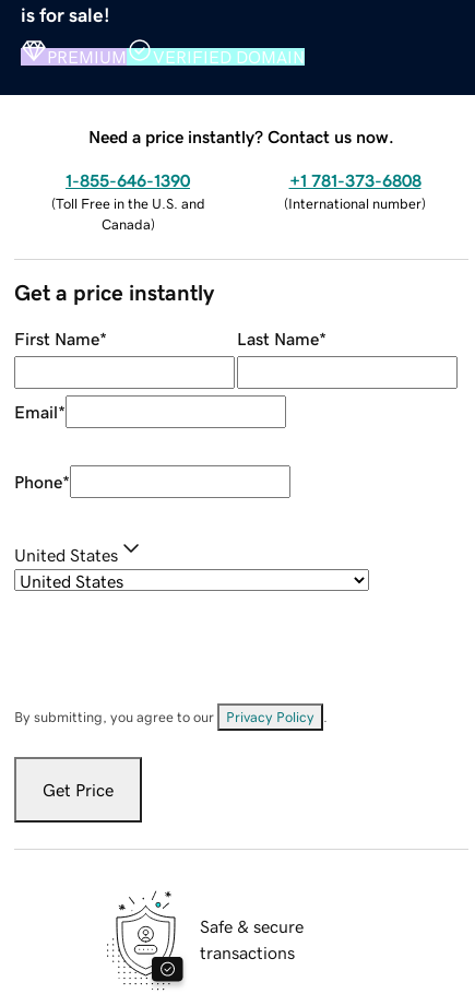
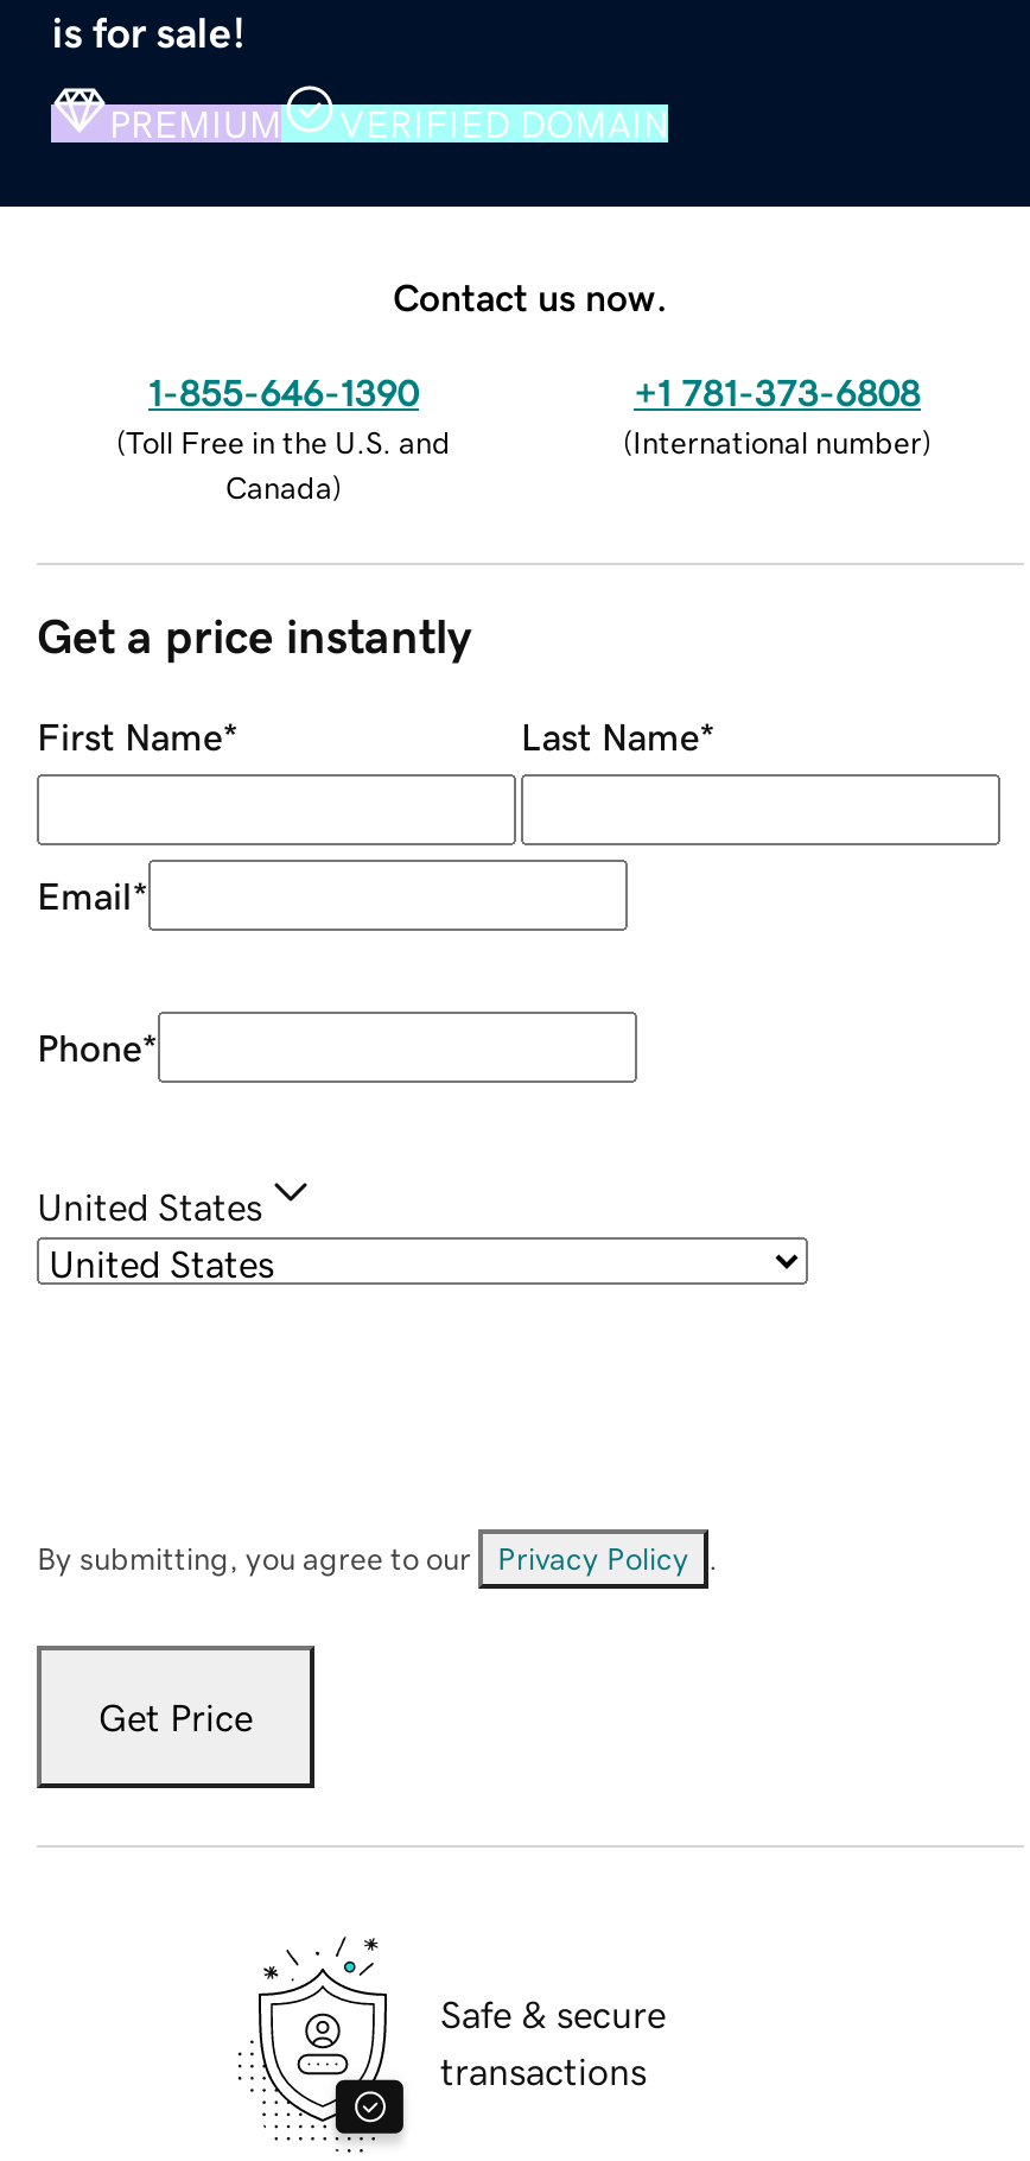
- Need a price instantly? Contact us now.
+ Contact us now.
